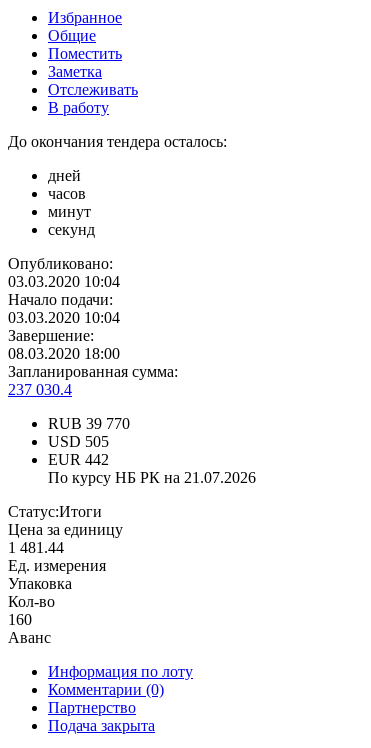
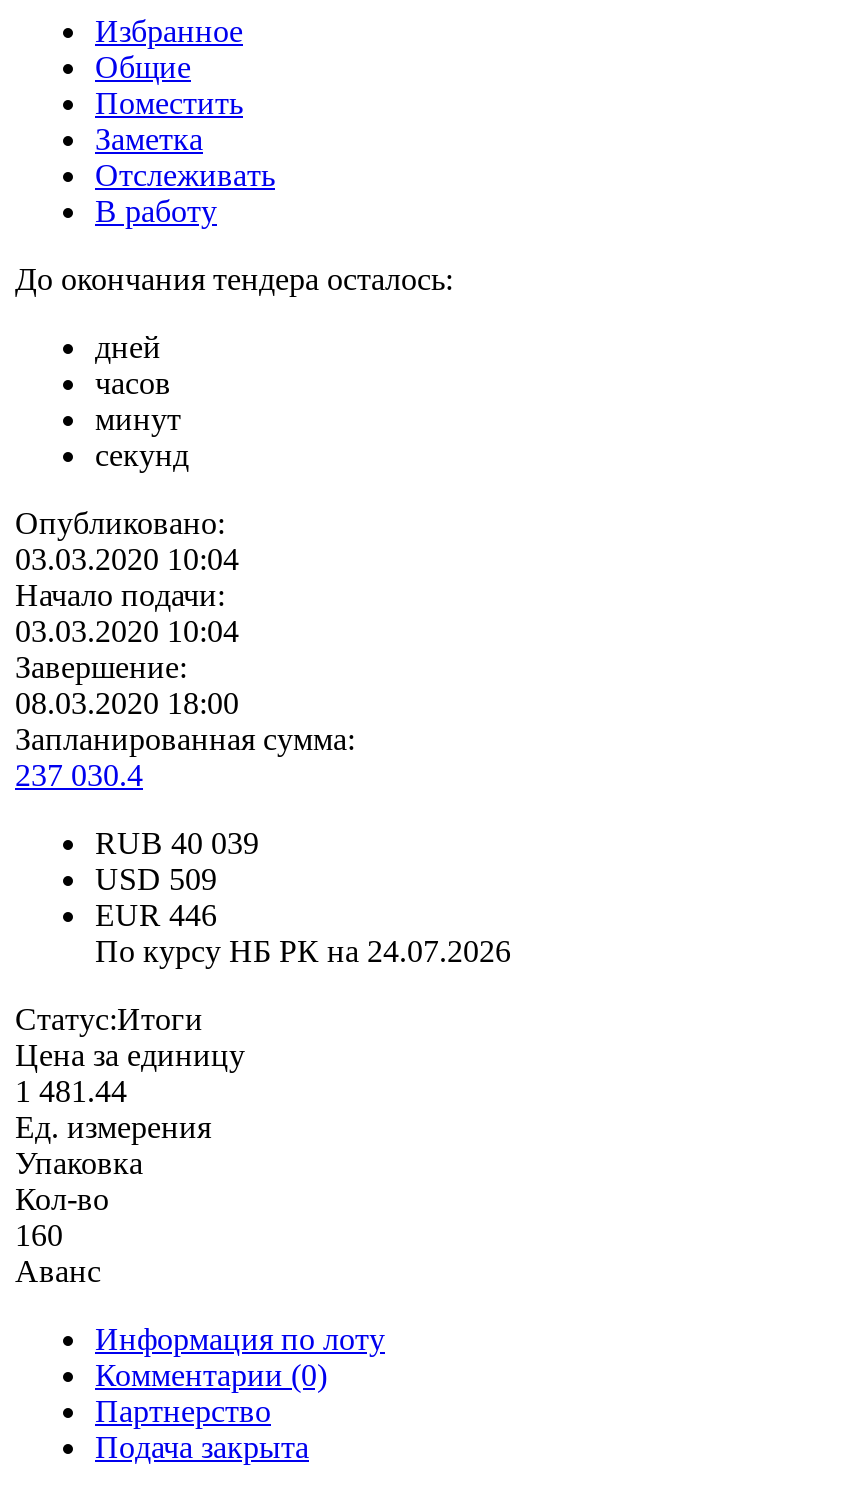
- RUB 39 770
+ RUB 40 039

- USD 505
+ USD 509

- EUR 442
+ EUR 446

- По курсу НБ РК на 21.07.2026
+ По курсу НБ РК на 24.07.2026
